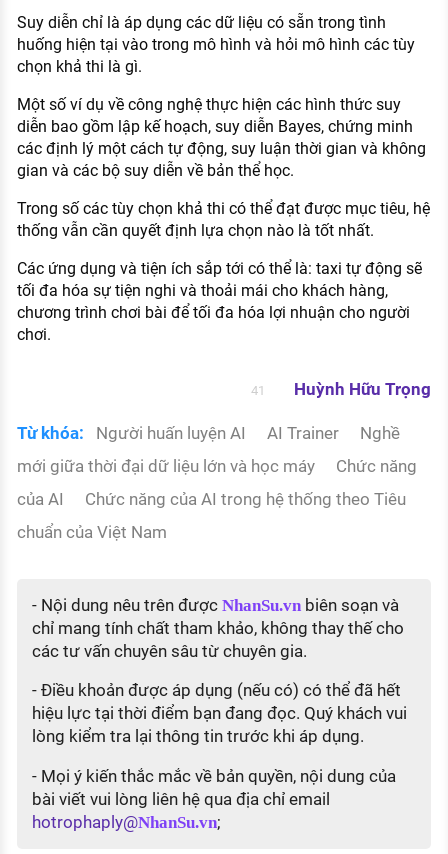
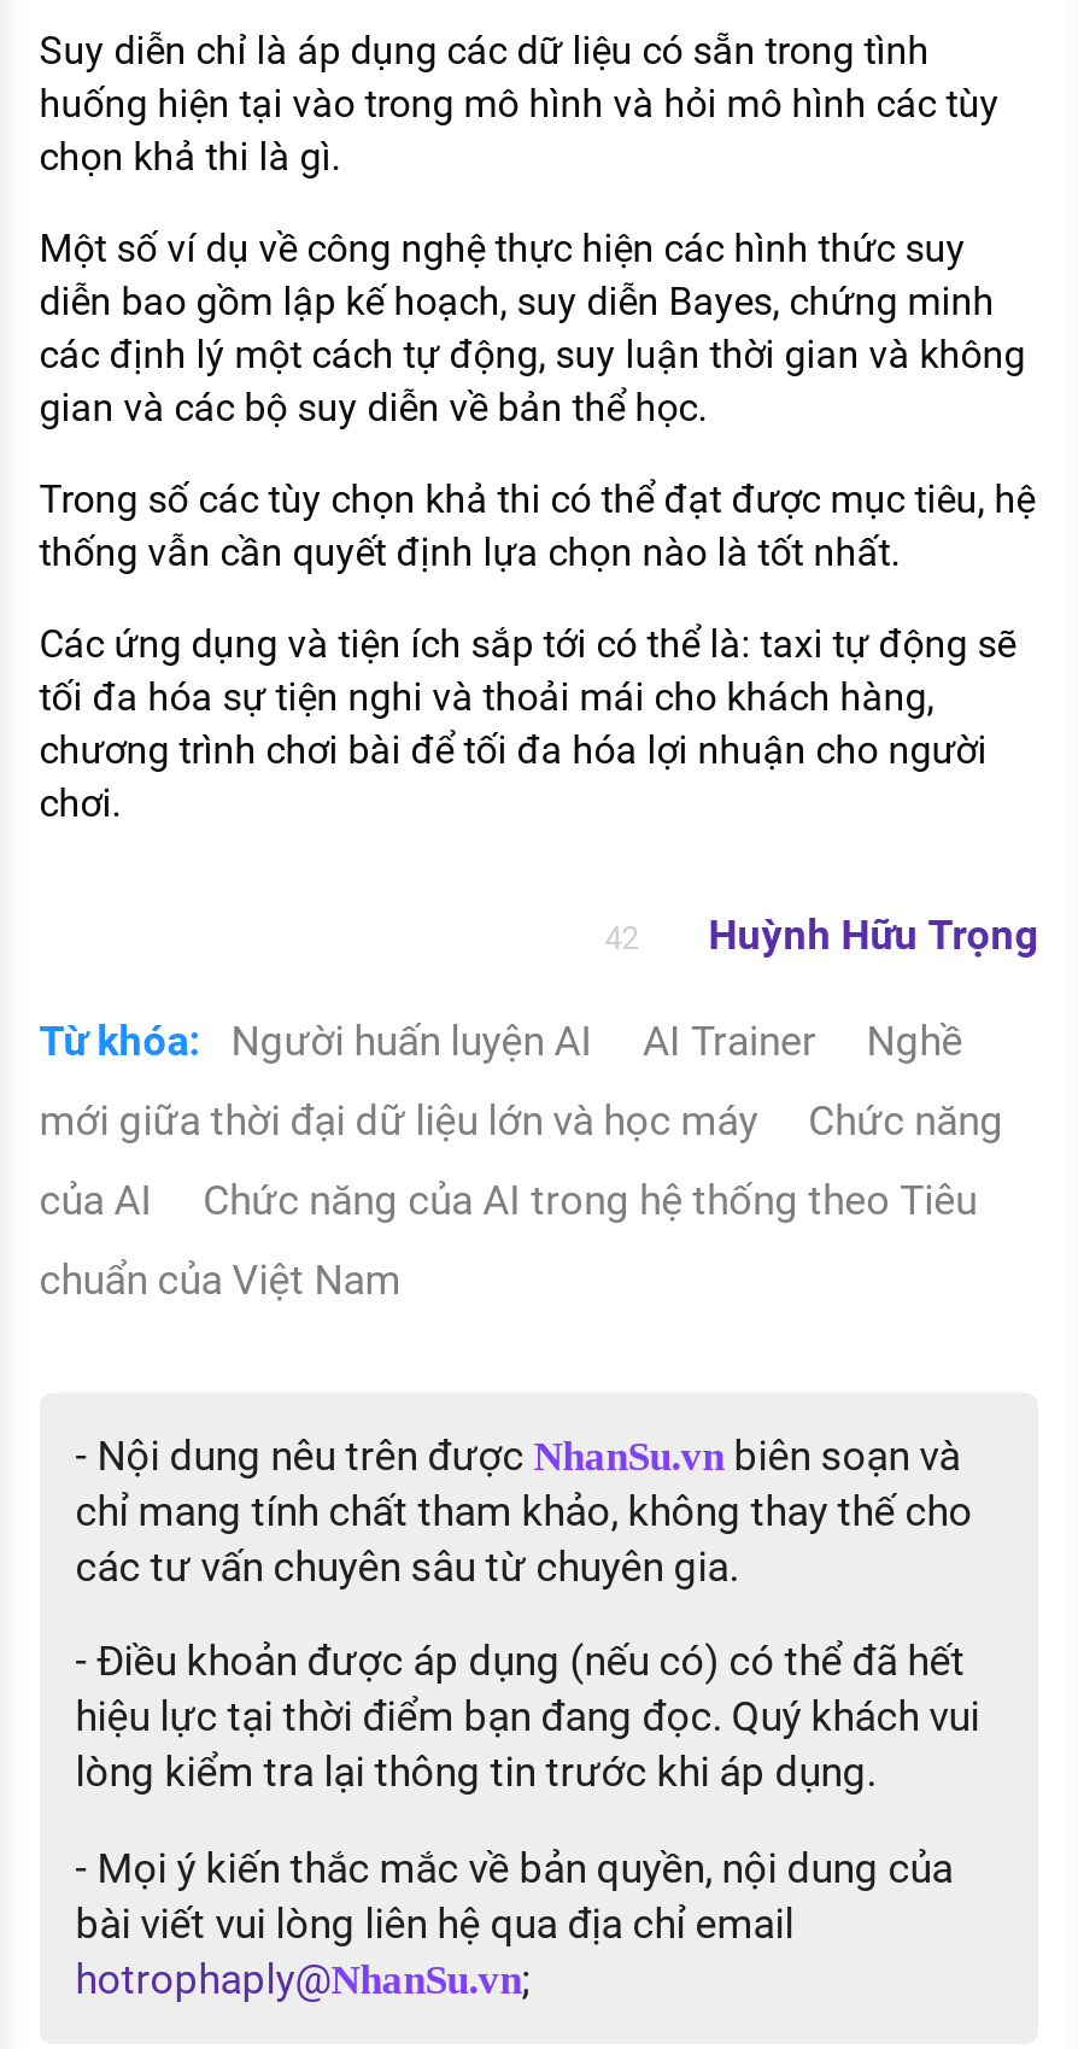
- 41 Huỳnh Hữu Trọng
+ 42 Huỳnh Hữu Trọng
